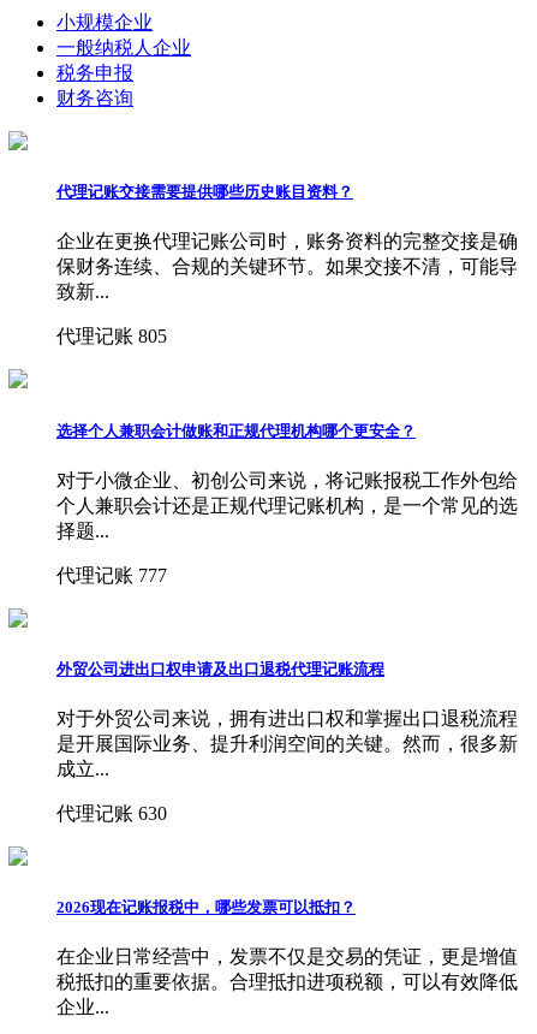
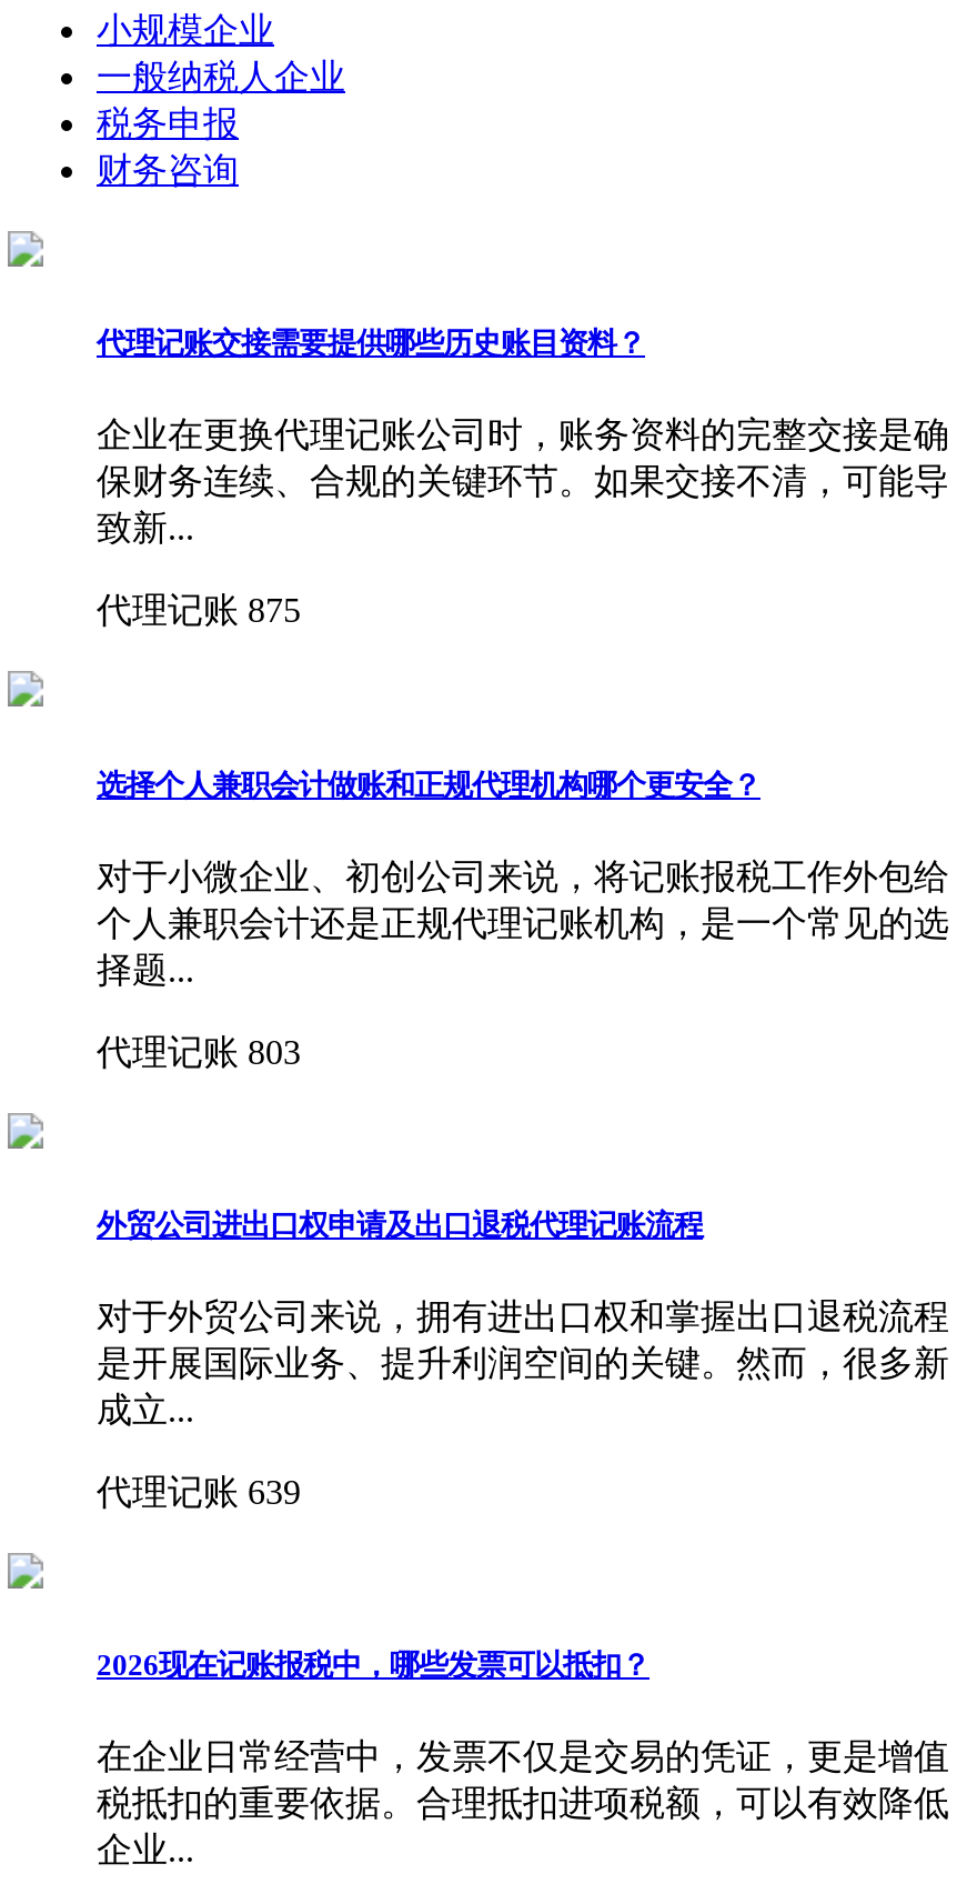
- 代理记账 805
+ 代理记账 875

- 代理记账 777
+ 代理记账 803

- 代理记账 630
+ 代理记账 639
